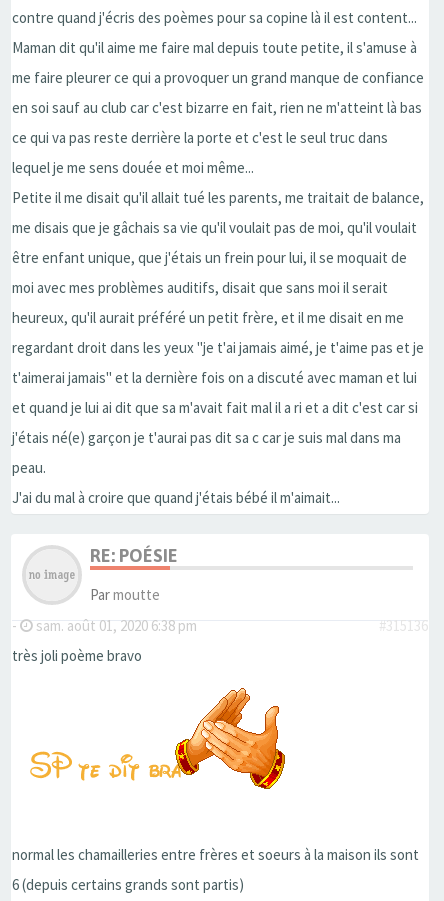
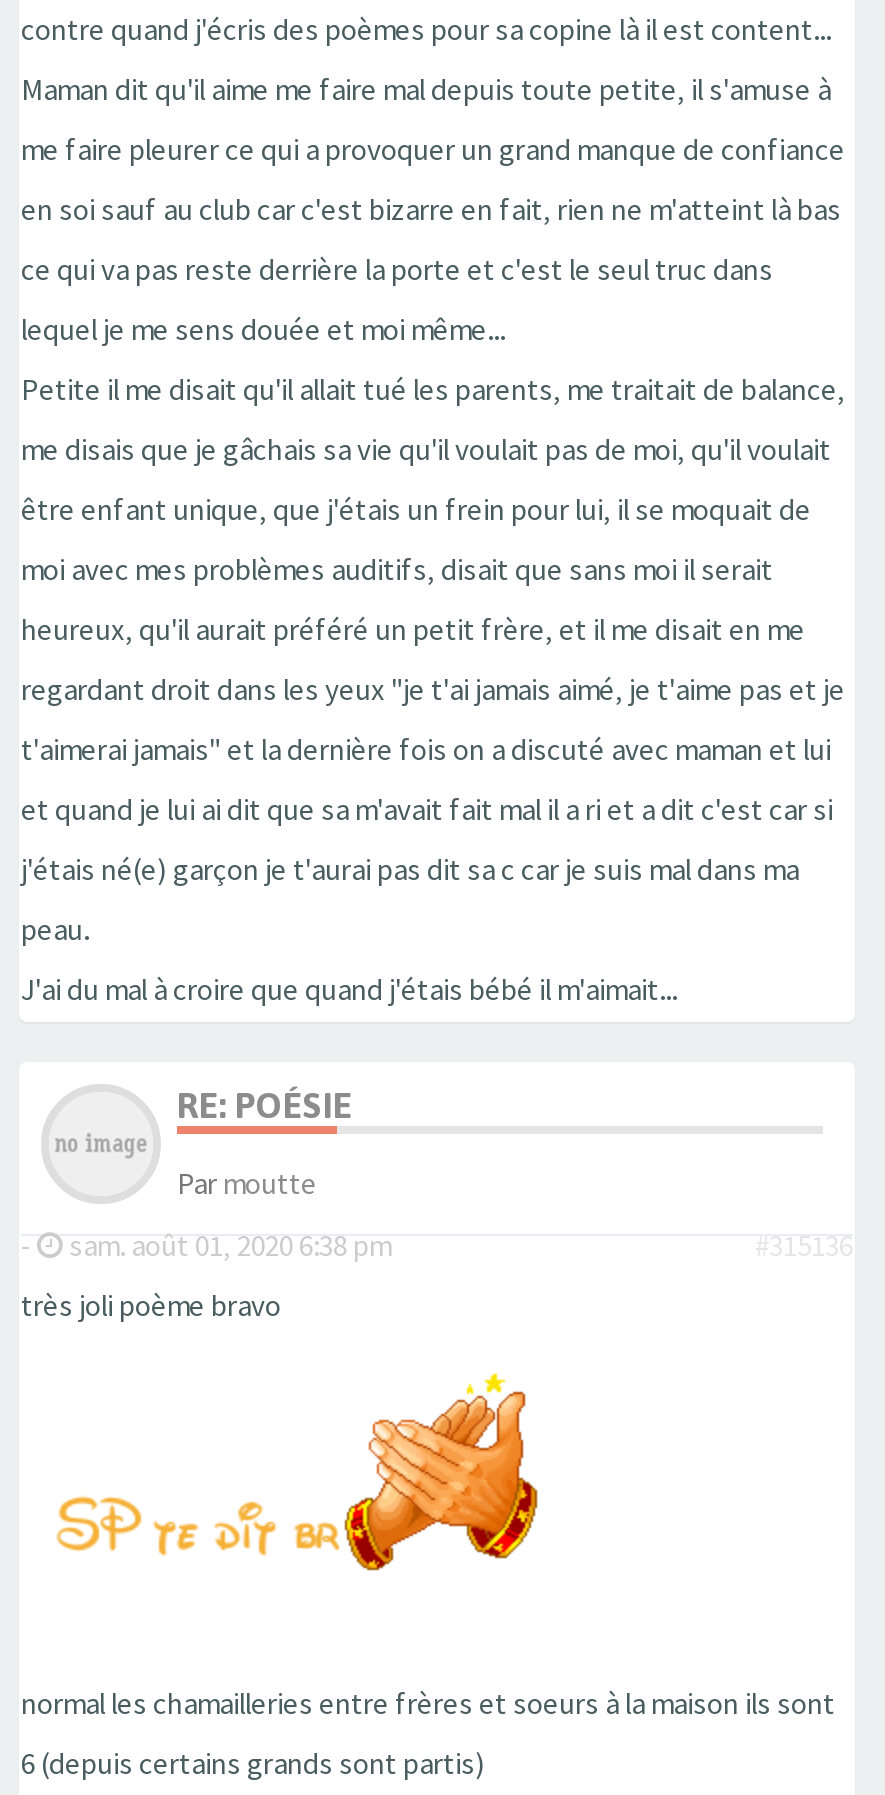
- [image]
+ [image]
